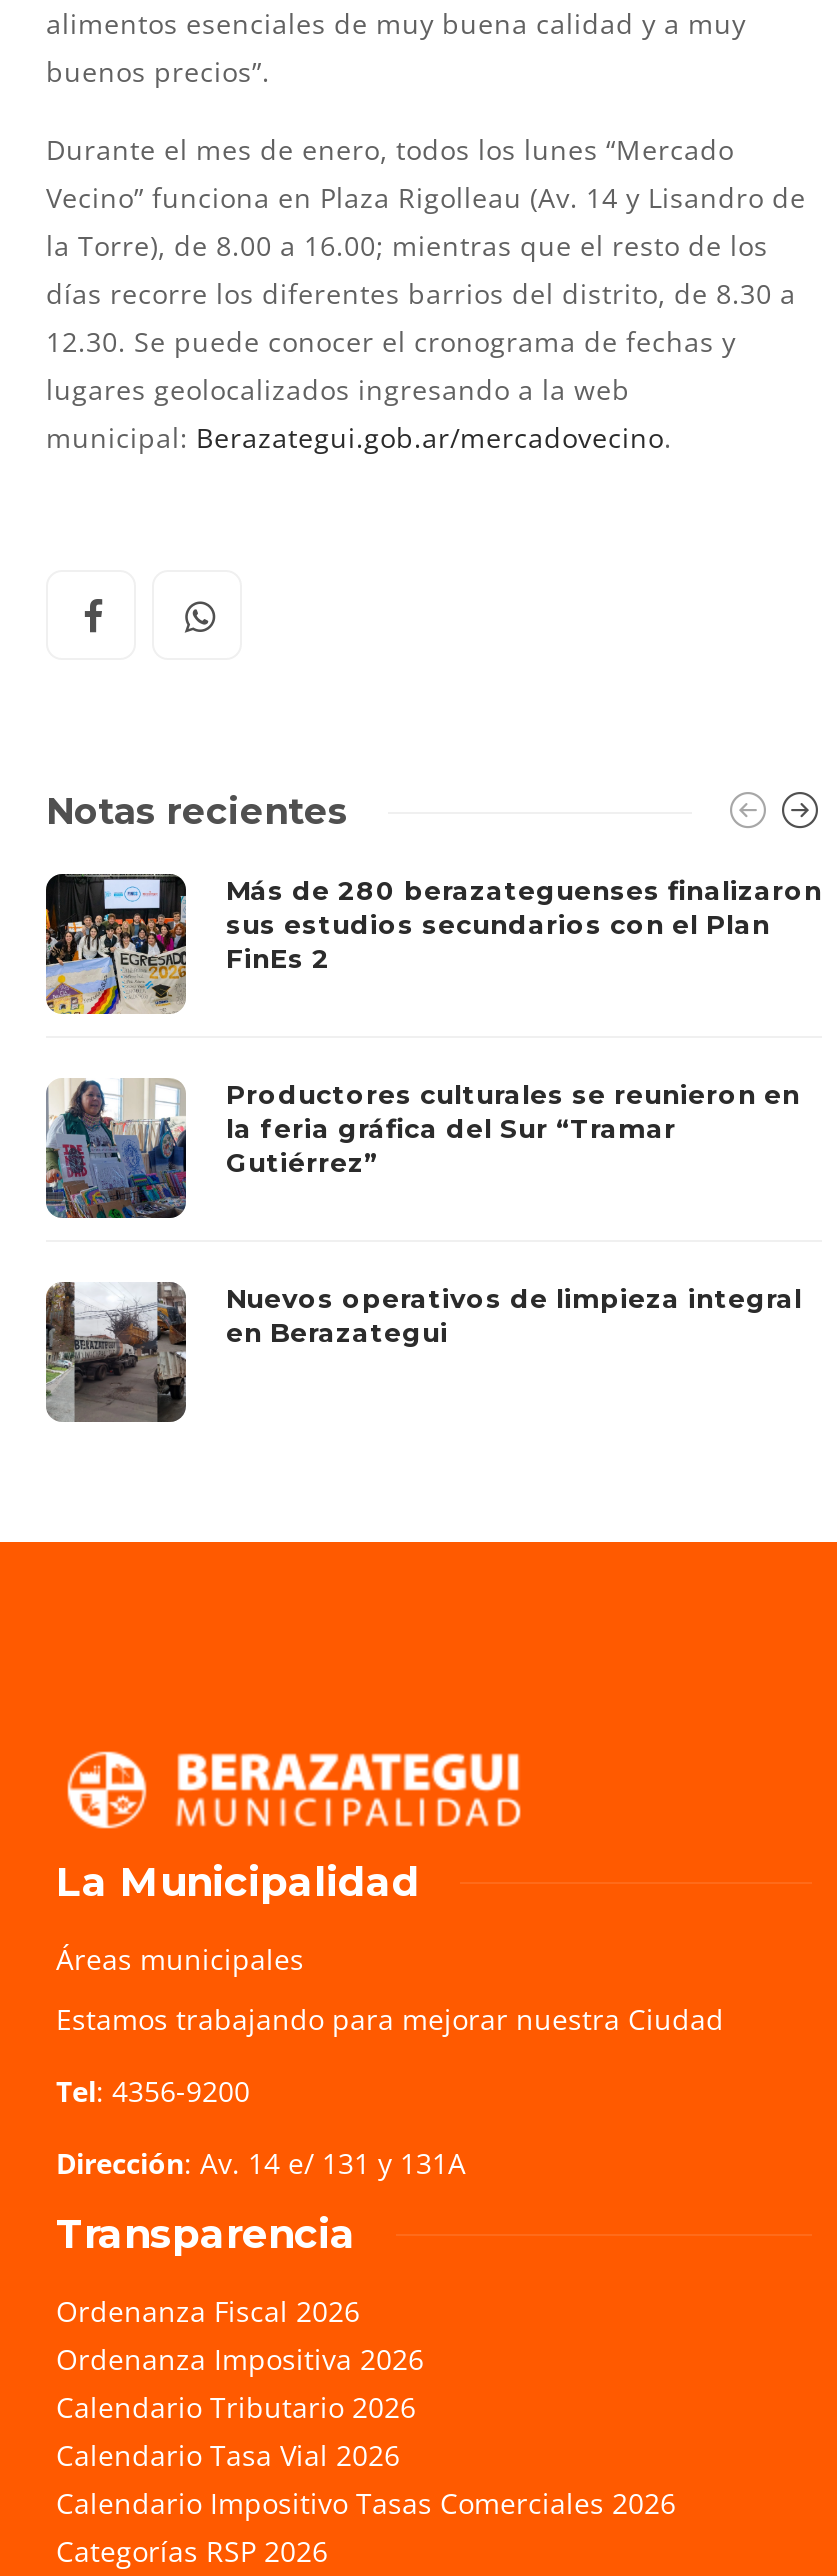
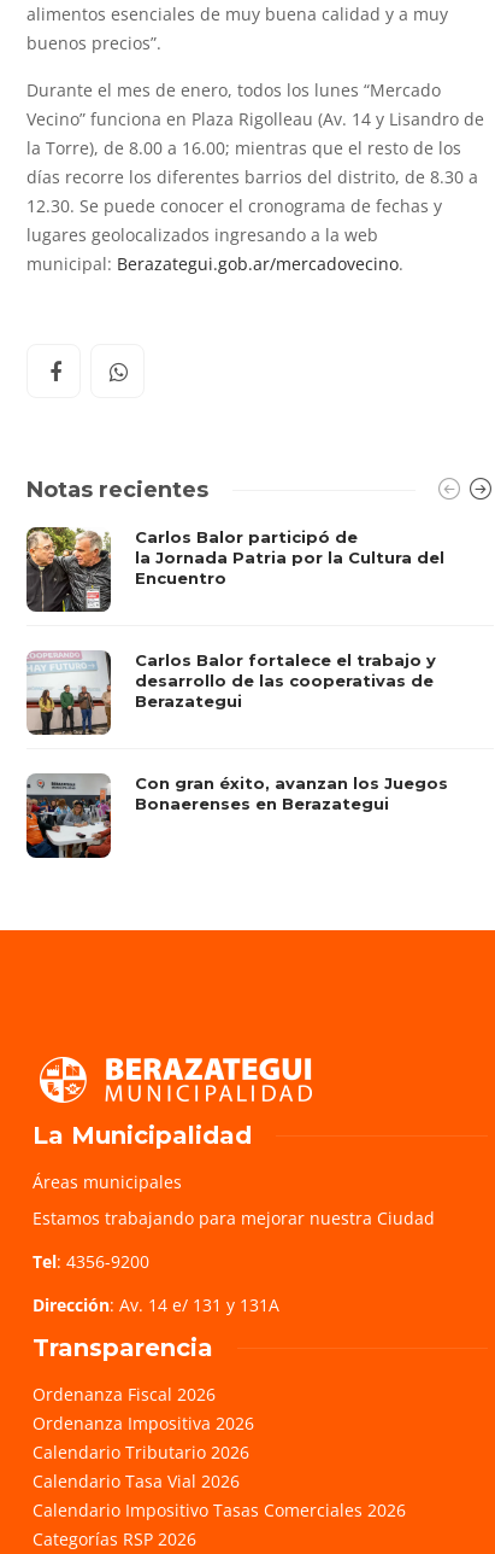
- [image]
- Más de 280 berazateguenses finalizaron
- sus estudios secundarios con el Plan
- FinEs 2
+ [image]
+ Carlos Balor participó de
+ la Jornada Patria por la Cultura del
+ Encuentro

- [image]
- Productores culturales se reunieron en
- la feria gráfica del Sur “Tramar
- Gutiérrez”
+ [image]
+ Carlos Balor fortalece el trabajo y
+ desarrollo de las cooperativas de
+ Berazategui

- [image]
- Nuevos operativos de limpieza integral
- en Berazategui
+ [image]
+ Con gran éxito, avanzan los Juegos
+ Bonaerenses en Berazategui
